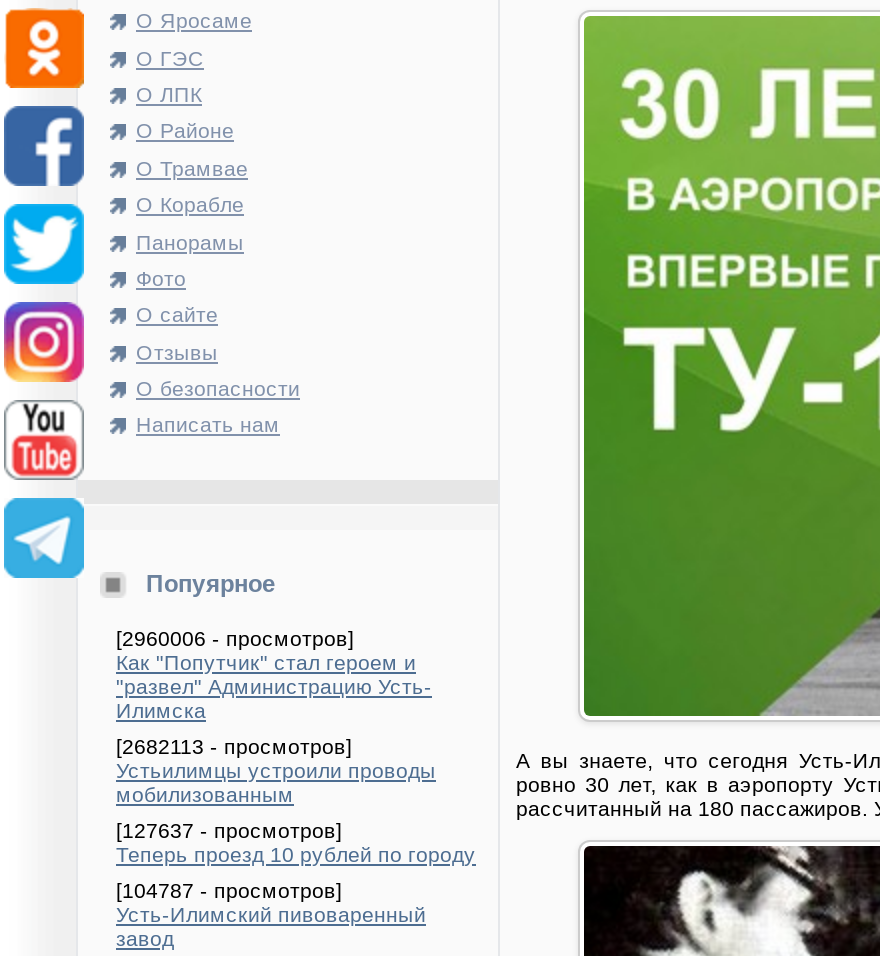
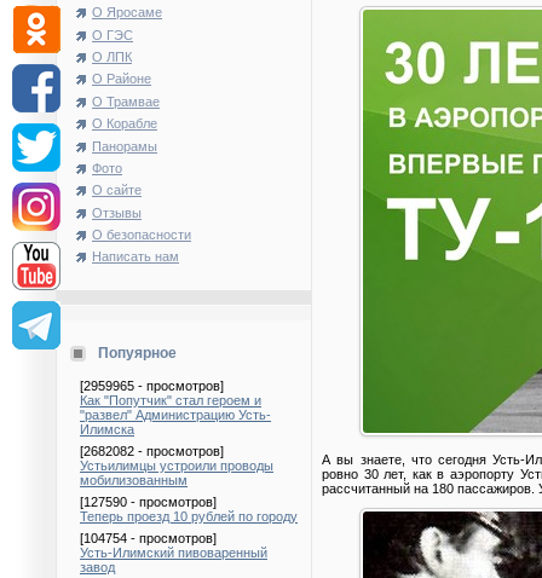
- [2960006 - просмотров]
+ [2959965 - просмотров]

- [2682113 - просмотров]
+ [2682082 - просмотров]

- [127637 - просмотров]
+ [127590 - просмотров]

- [104787 - просмотров]
+ [104754 - просмотров]
